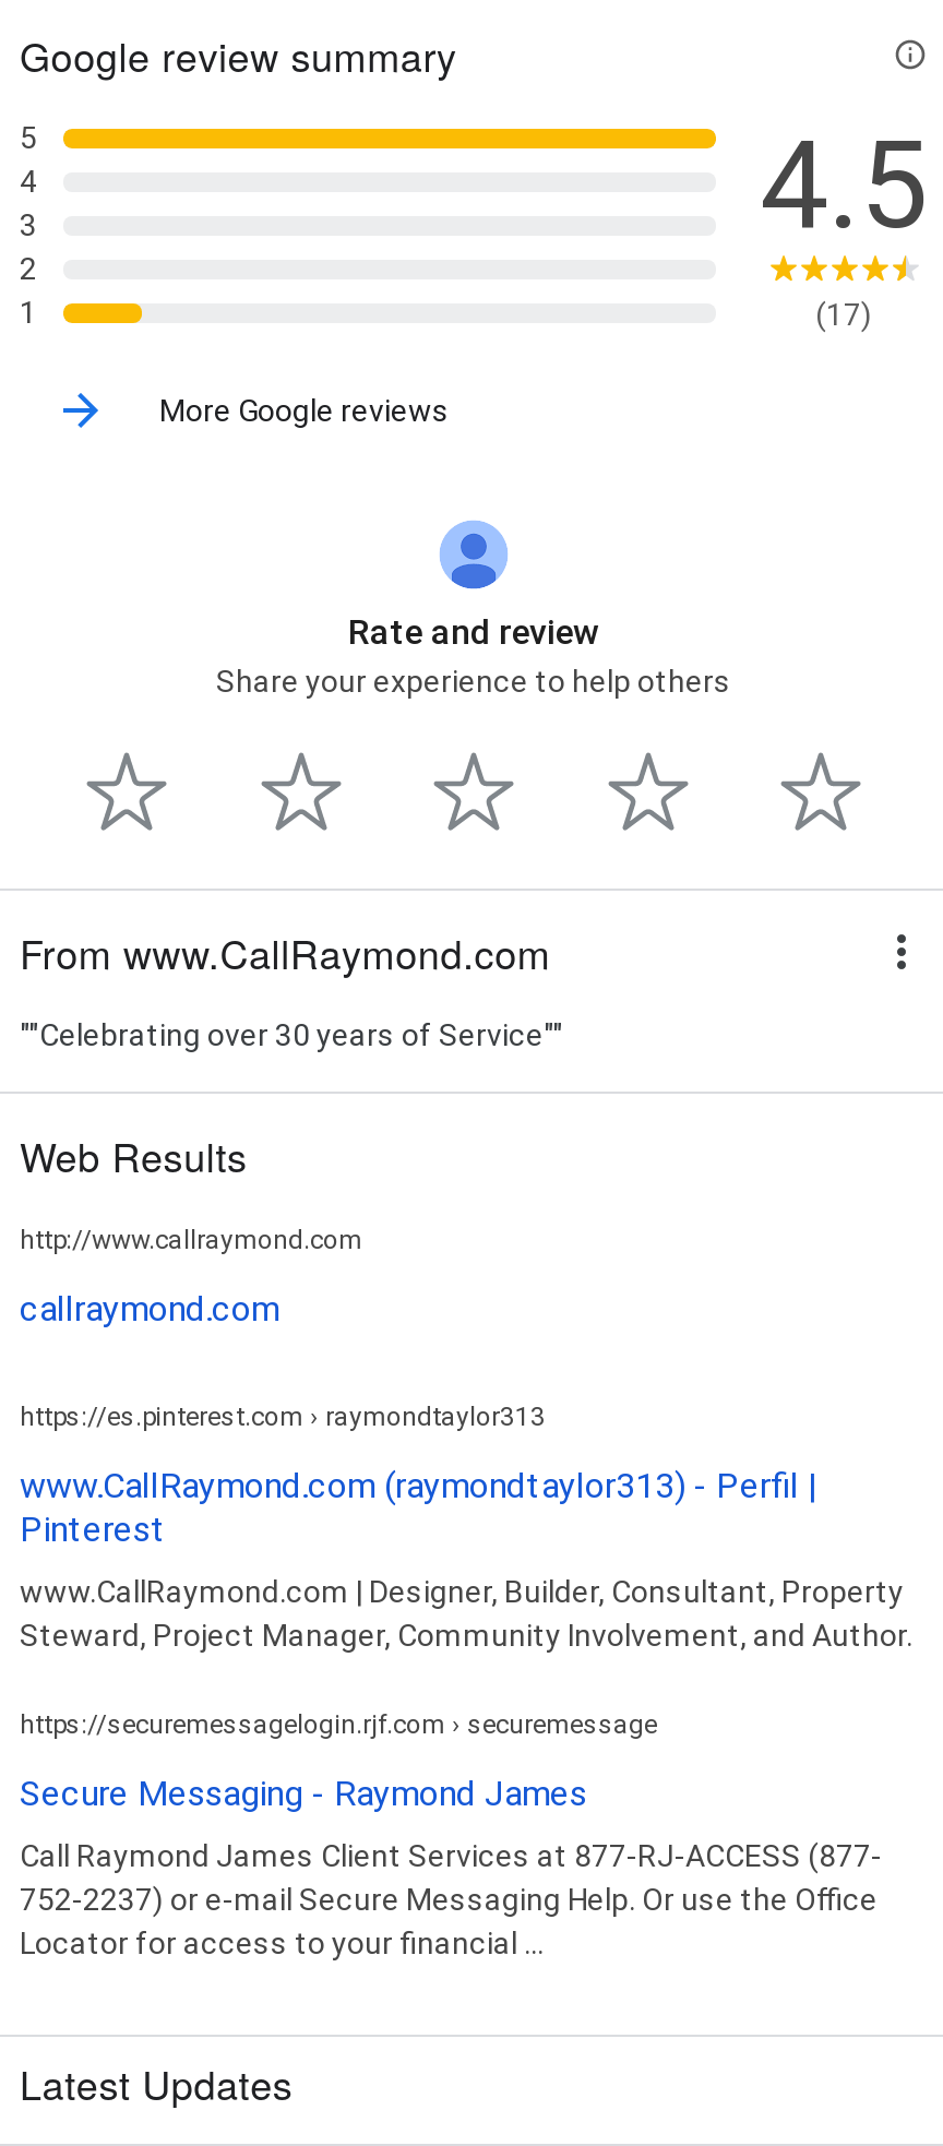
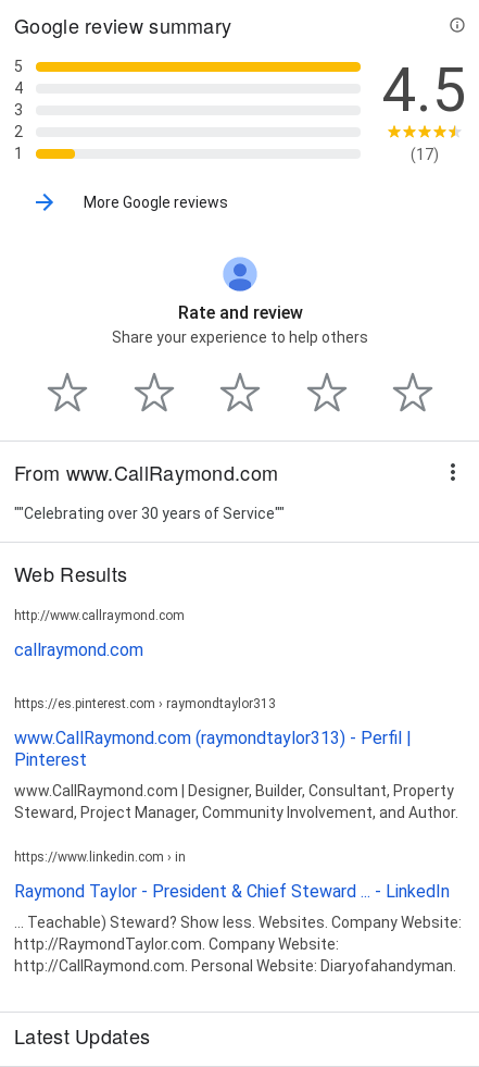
- https://securemessagelogin.rjf.com › securemessage
+ https://www.linkedin.com › in

- Secure Messaging - Raymond James
+ Raymond Taylor - President & Chief Steward ... - LinkedIn

- Call Raymond James Client Services at 877-RJ-ACCESS (877-
- 752-2237) or e-mail Secure Messaging Help. Or use the Office
- Locator for access to your financial ...
+ ... Teachable) Steward? Show less. Websites. Company Website:
+ http://RaymondTaylor.com. Company Website:
+ http://CallRaymond.com. Personal Website: Diaryofahandyman.
